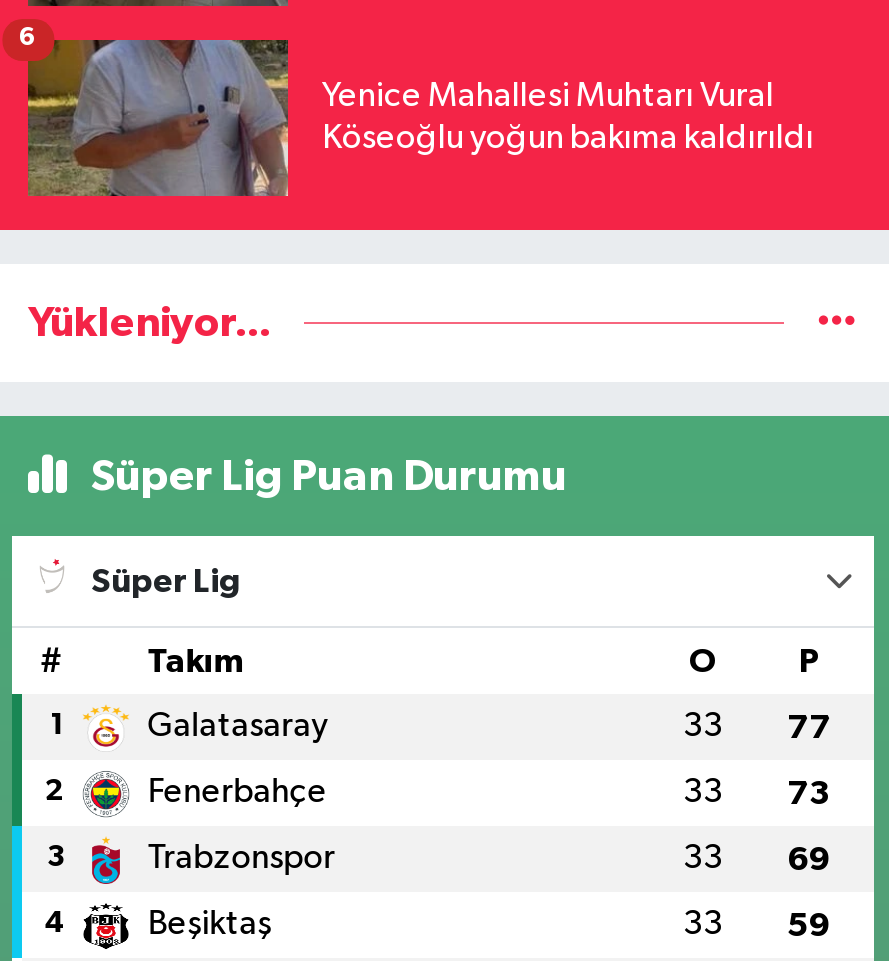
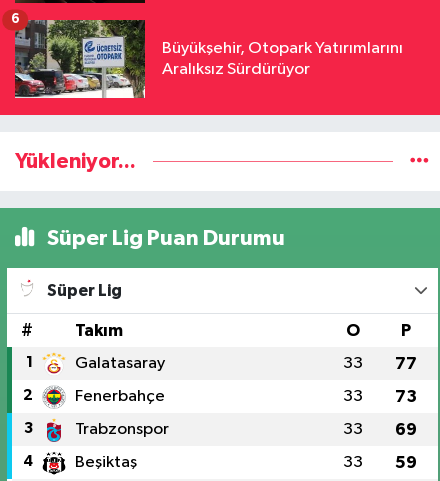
- [image]
- Yenice Mahallesi Muhtarı Vural
- Köseoğlu yoğun bakıma kaldırıldı
+ [image]
+ Büyükşehir, Otopark Yatırımlarını
+ Aralıksız Sürdürüyor
